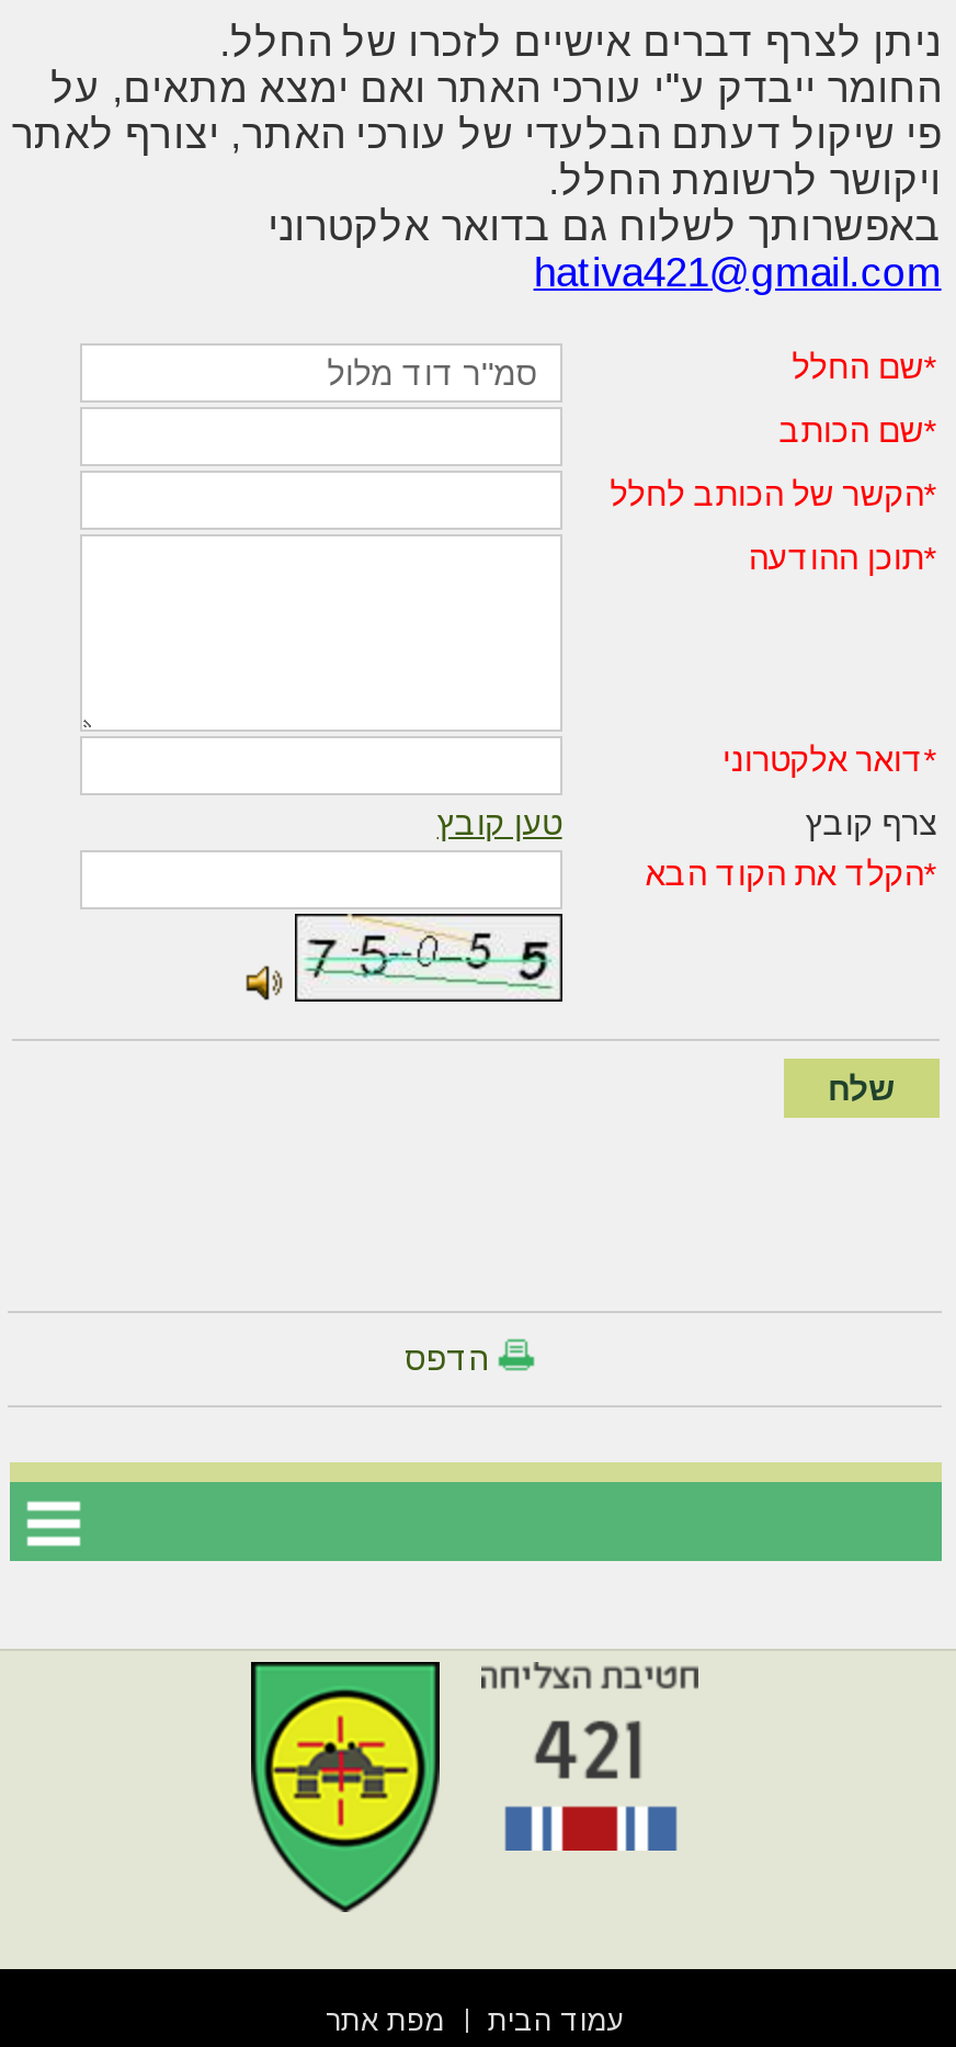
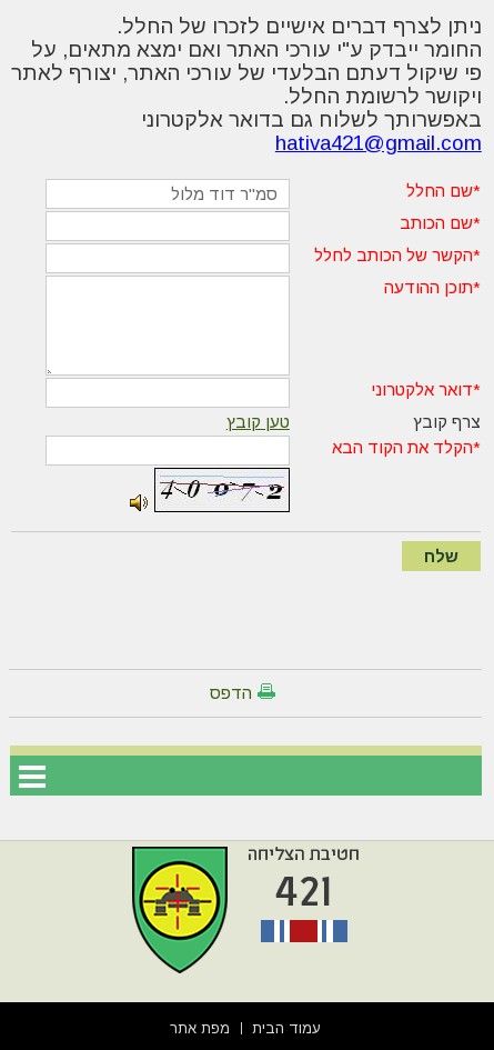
- [image]
+ [image]
